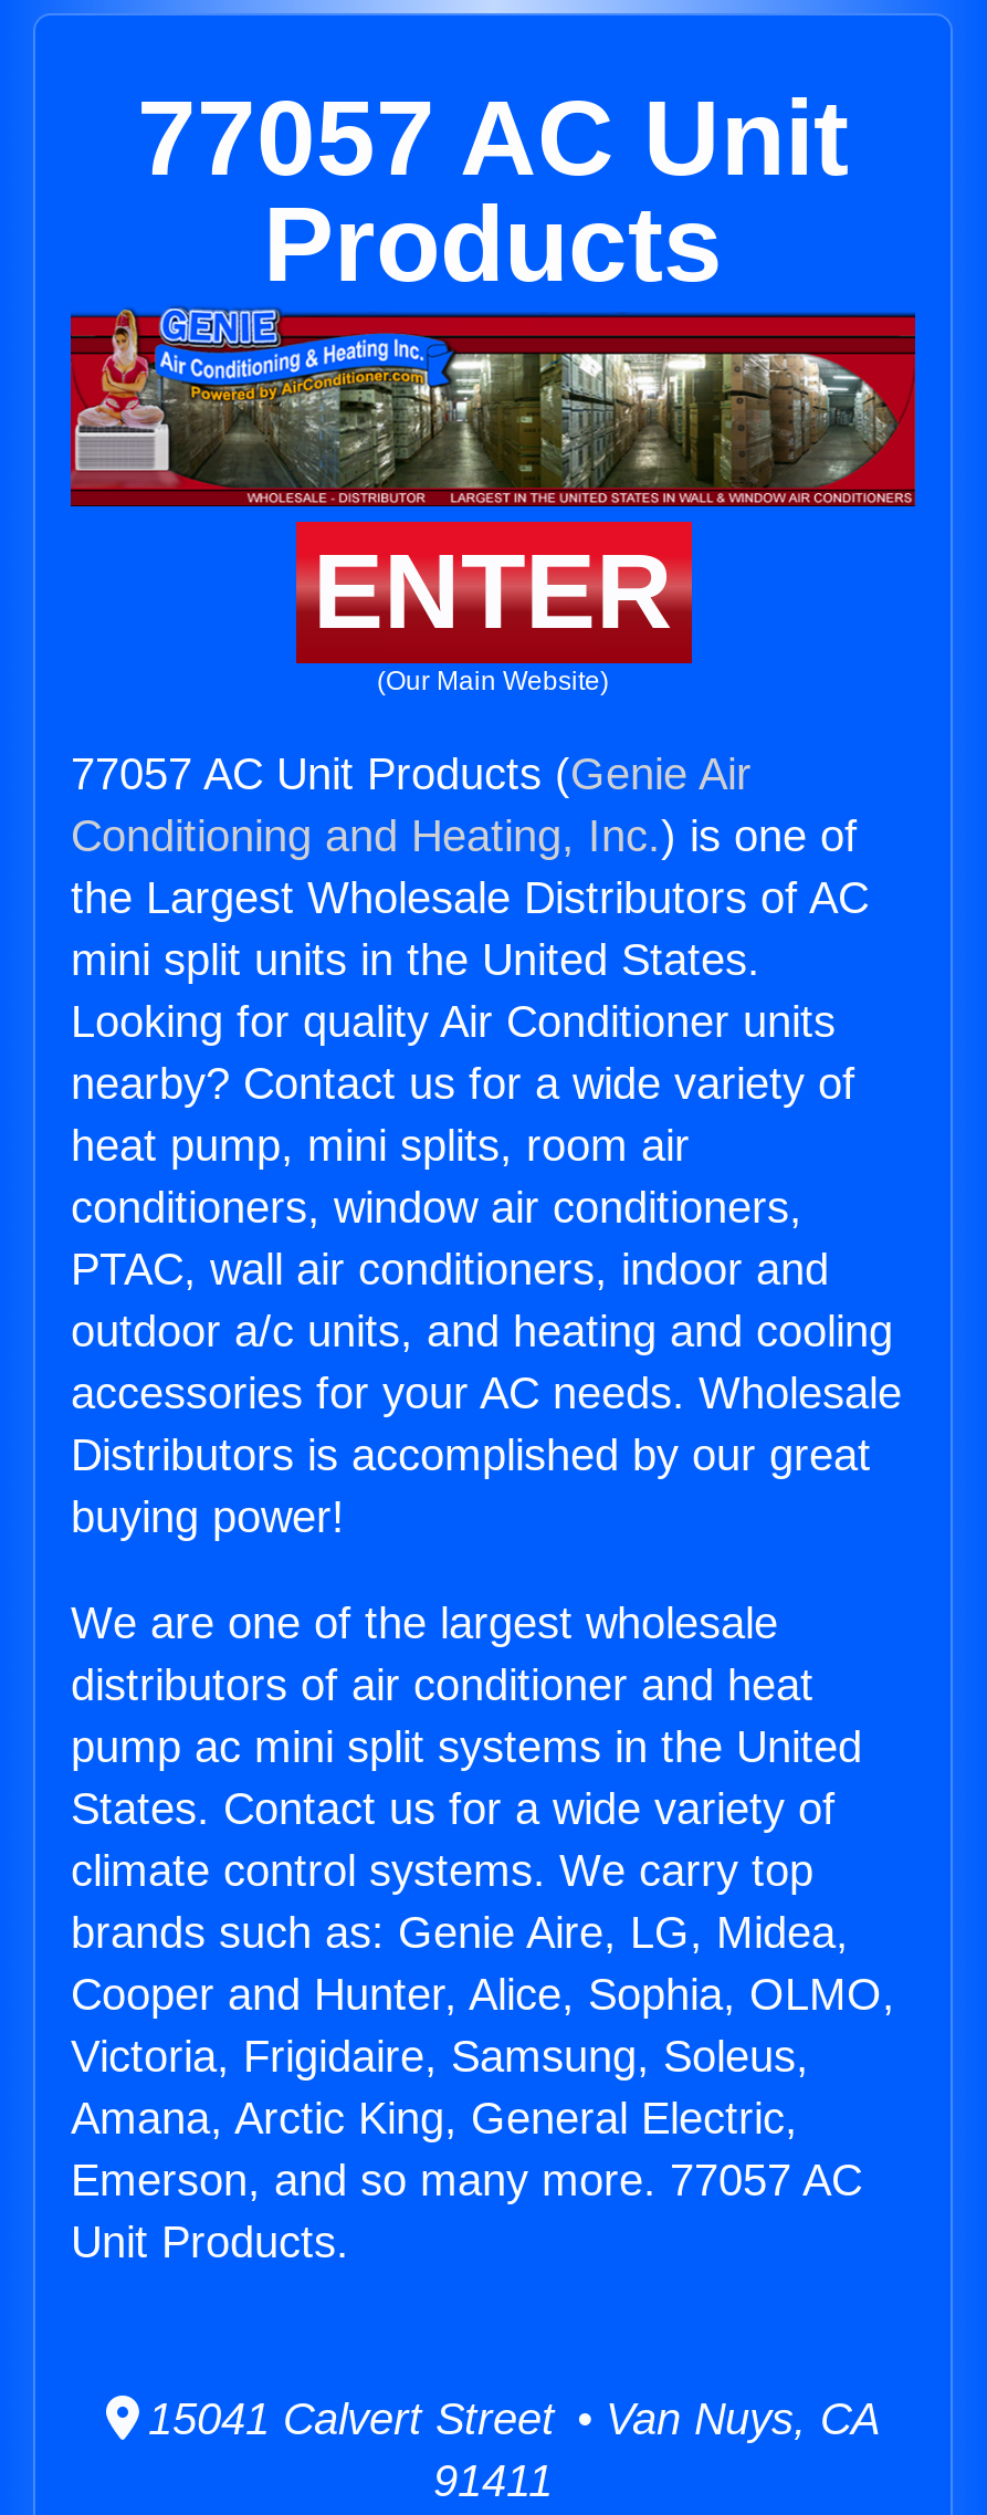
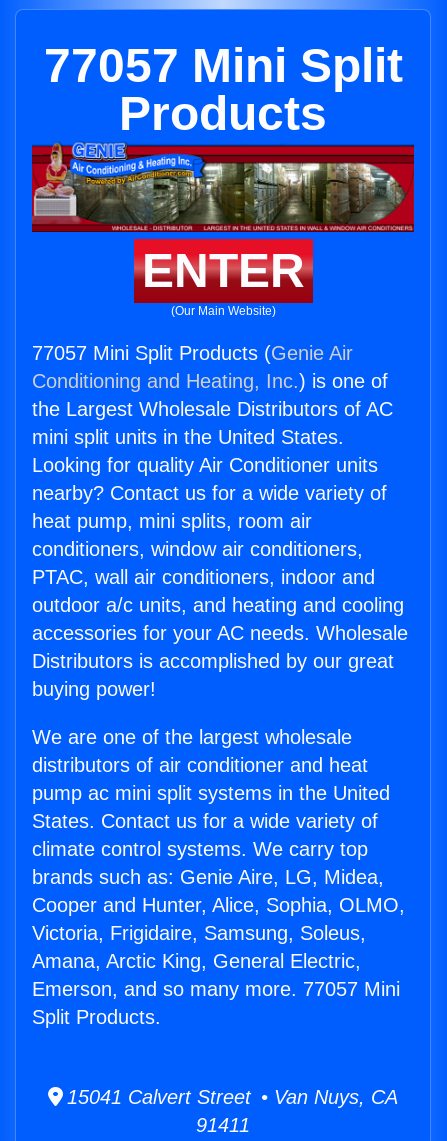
- 77057 AC Unit
+ 77057 Mini Split

- 77057 AC Unit Products (Genie Air
+ 77057 Mini Split Products (Genie Air

- Emerson, and so many more. 77057 AC
+ Emerson, and so many more. 77057 Mini

- Unit Products.
+ Split Products.
